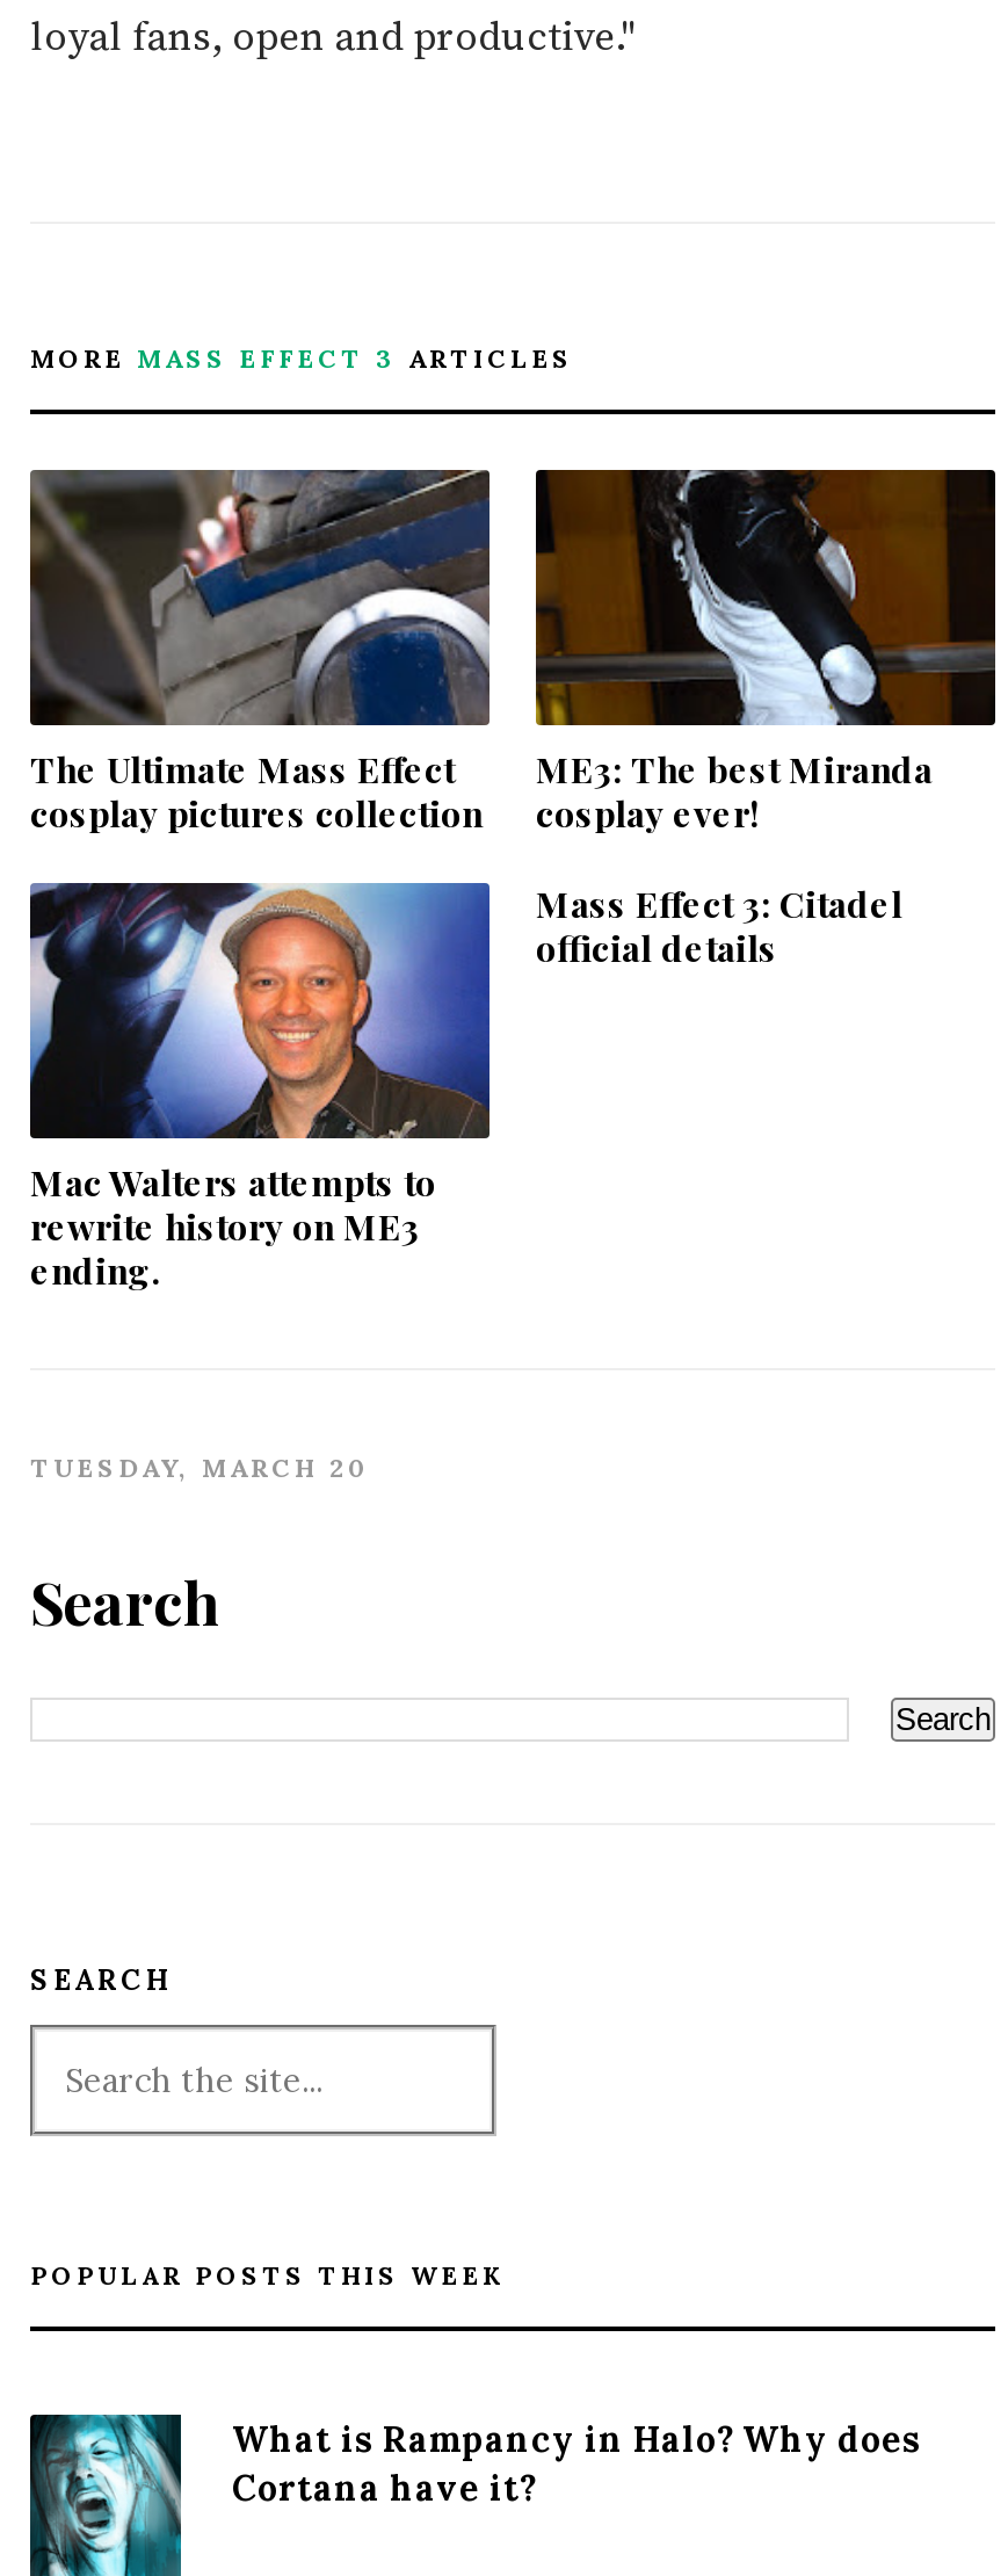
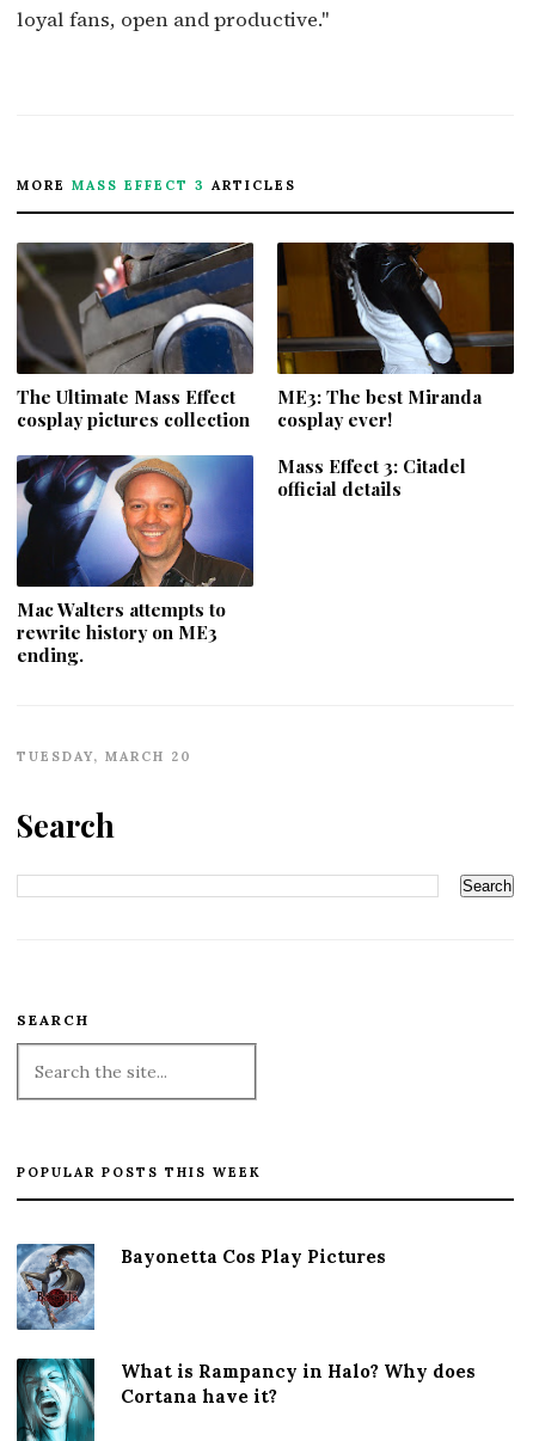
+ [image]
+ Bayonetta Cos Play Pictures
